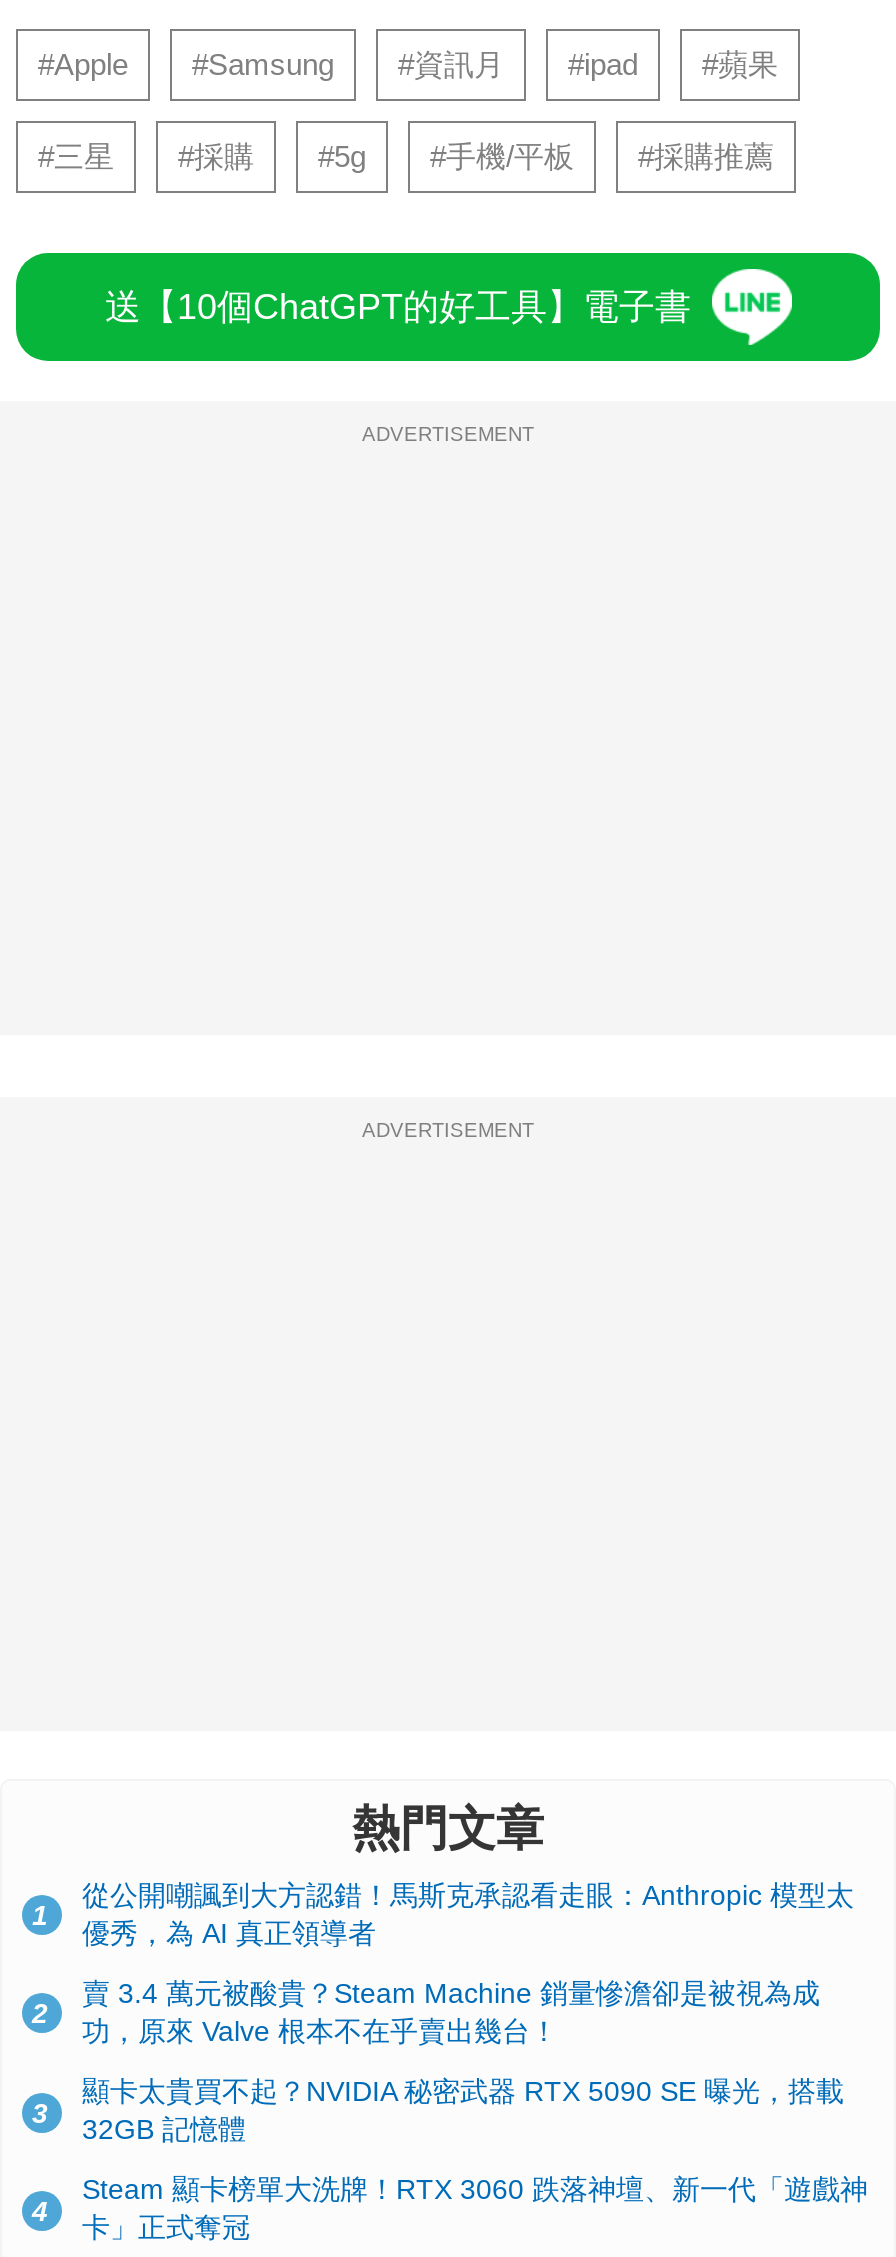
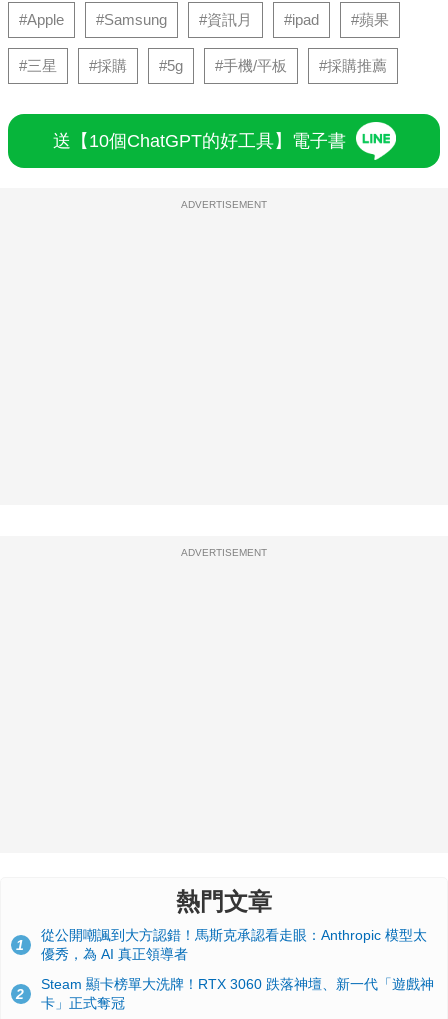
- 賣 3.4 萬元被酸貴？Steam Machine 銷量慘澹卻是被視為成
- 功，原來 Valve 根本不在乎賣出幾台！
- 3

- 顯卡太貴買不起？NVIDIA 秘密武器 RTX 5090 SE 曝光，搭載
- 32GB 記憶體
- 4
